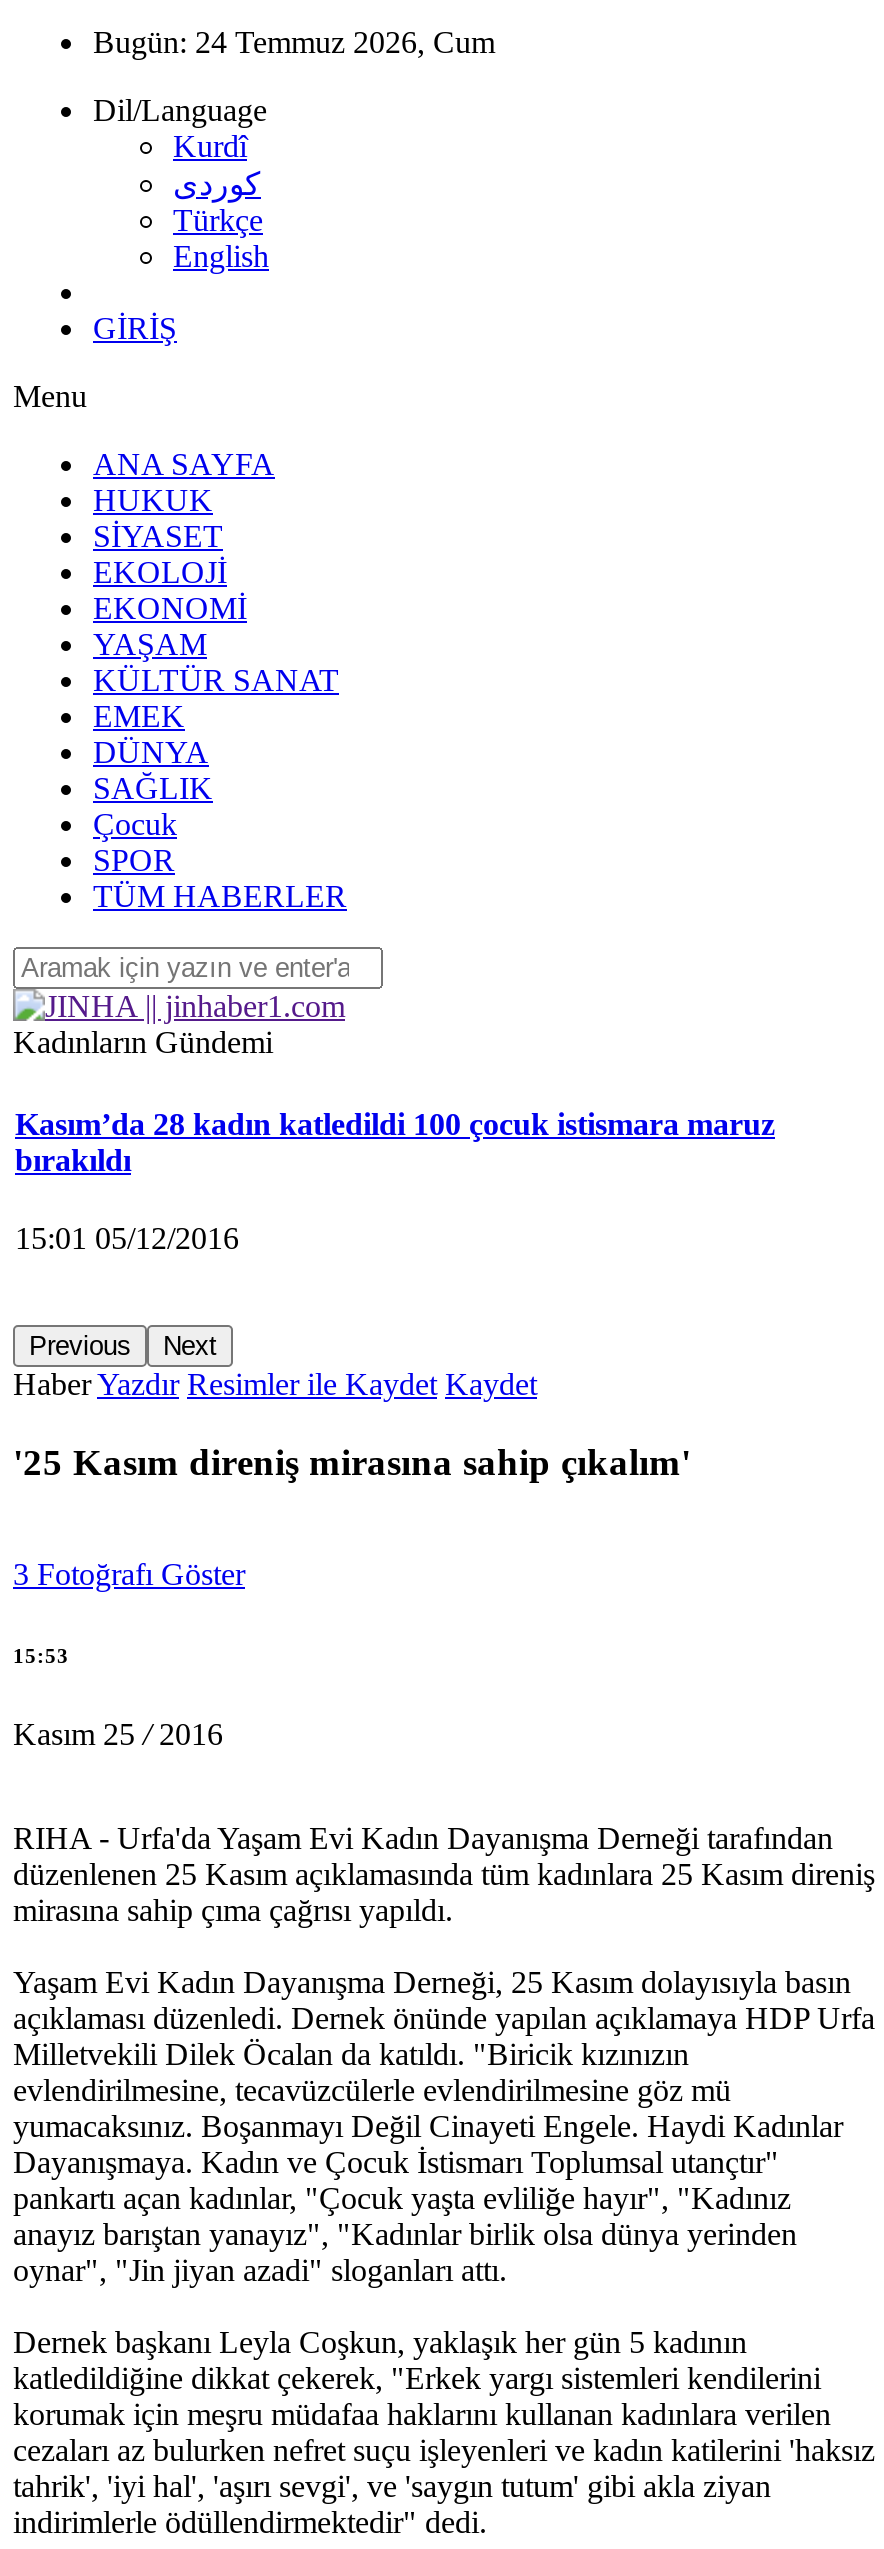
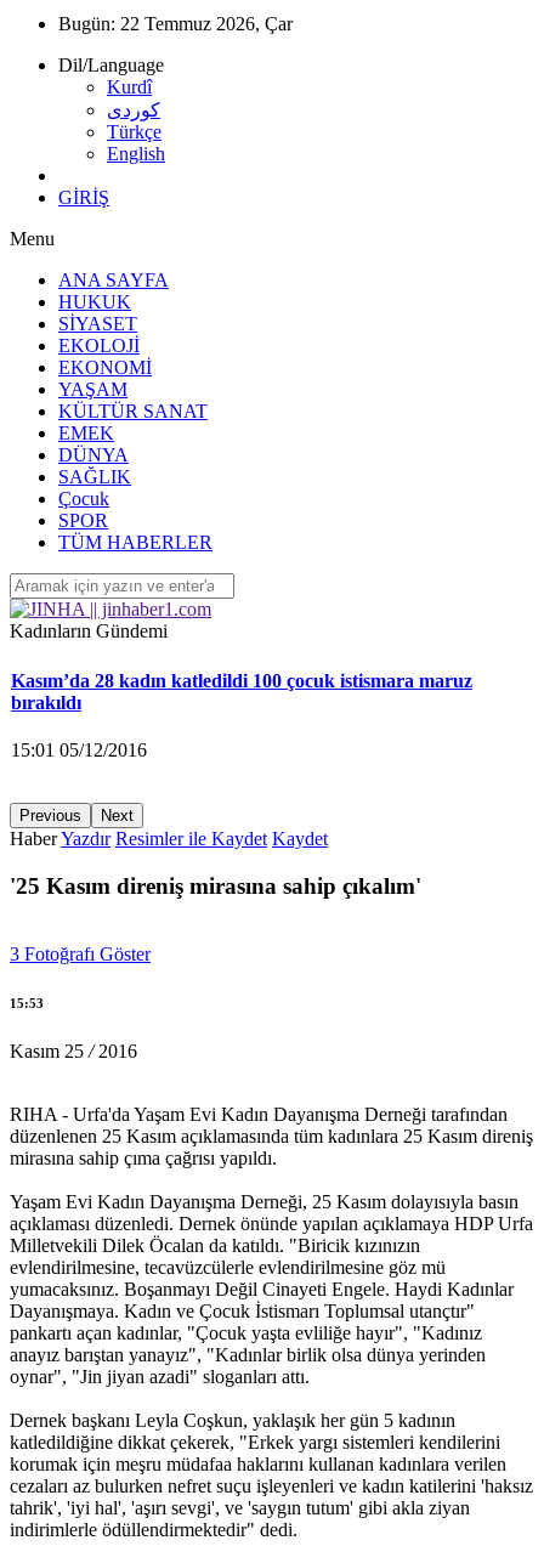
- Bugün: 24 Temmuz 2026, Cum
+ Bugün: 22 Temmuz 2026, Çar
